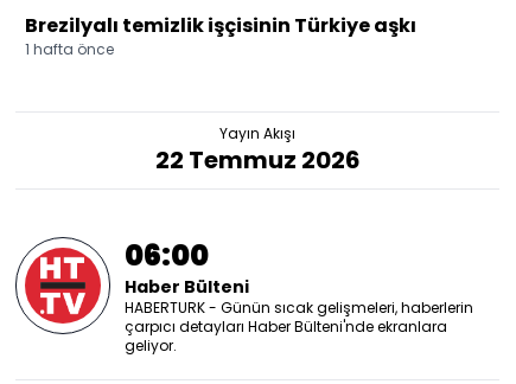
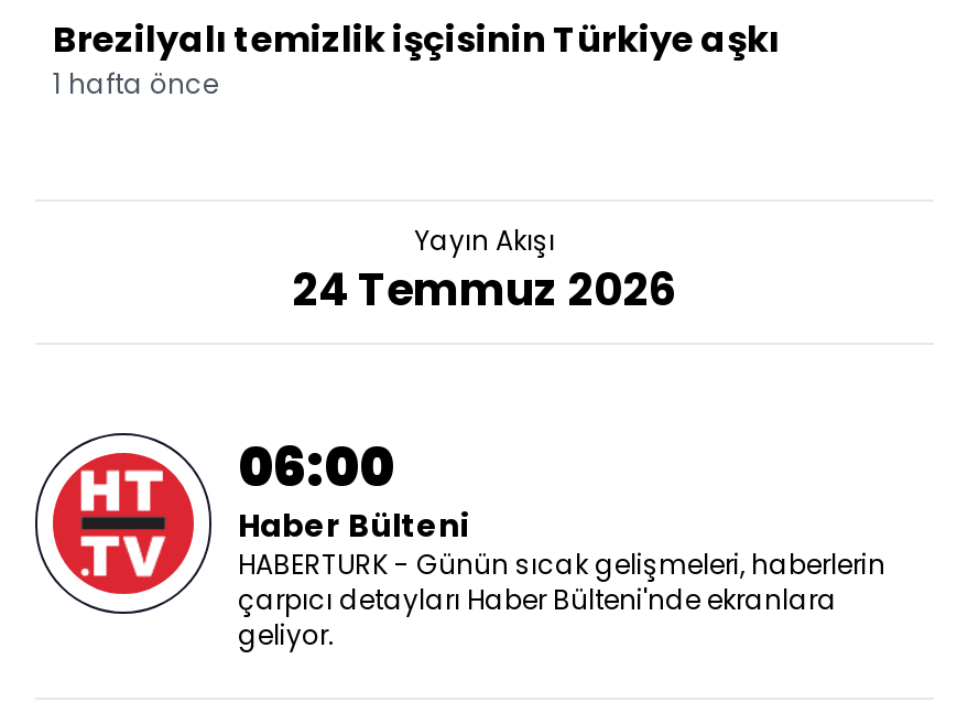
- 22 Temmuz 2026
+ 24 Temmuz 2026
